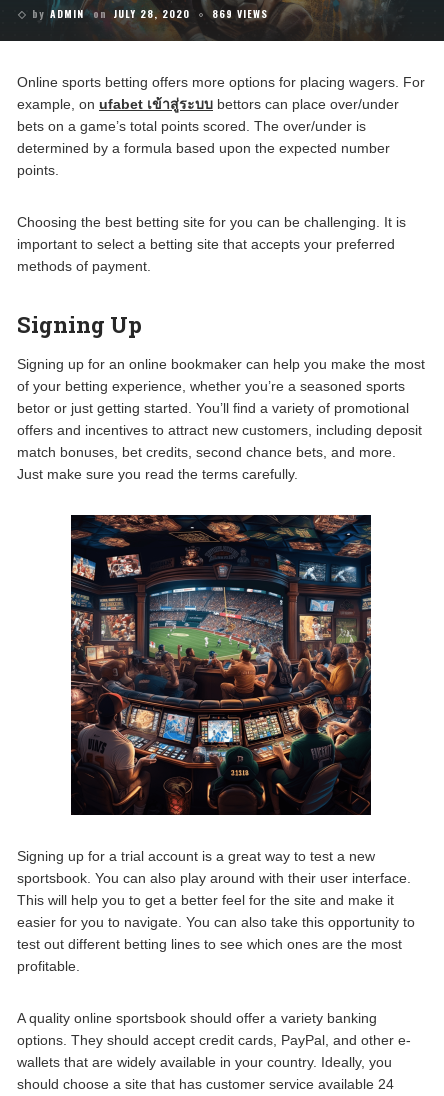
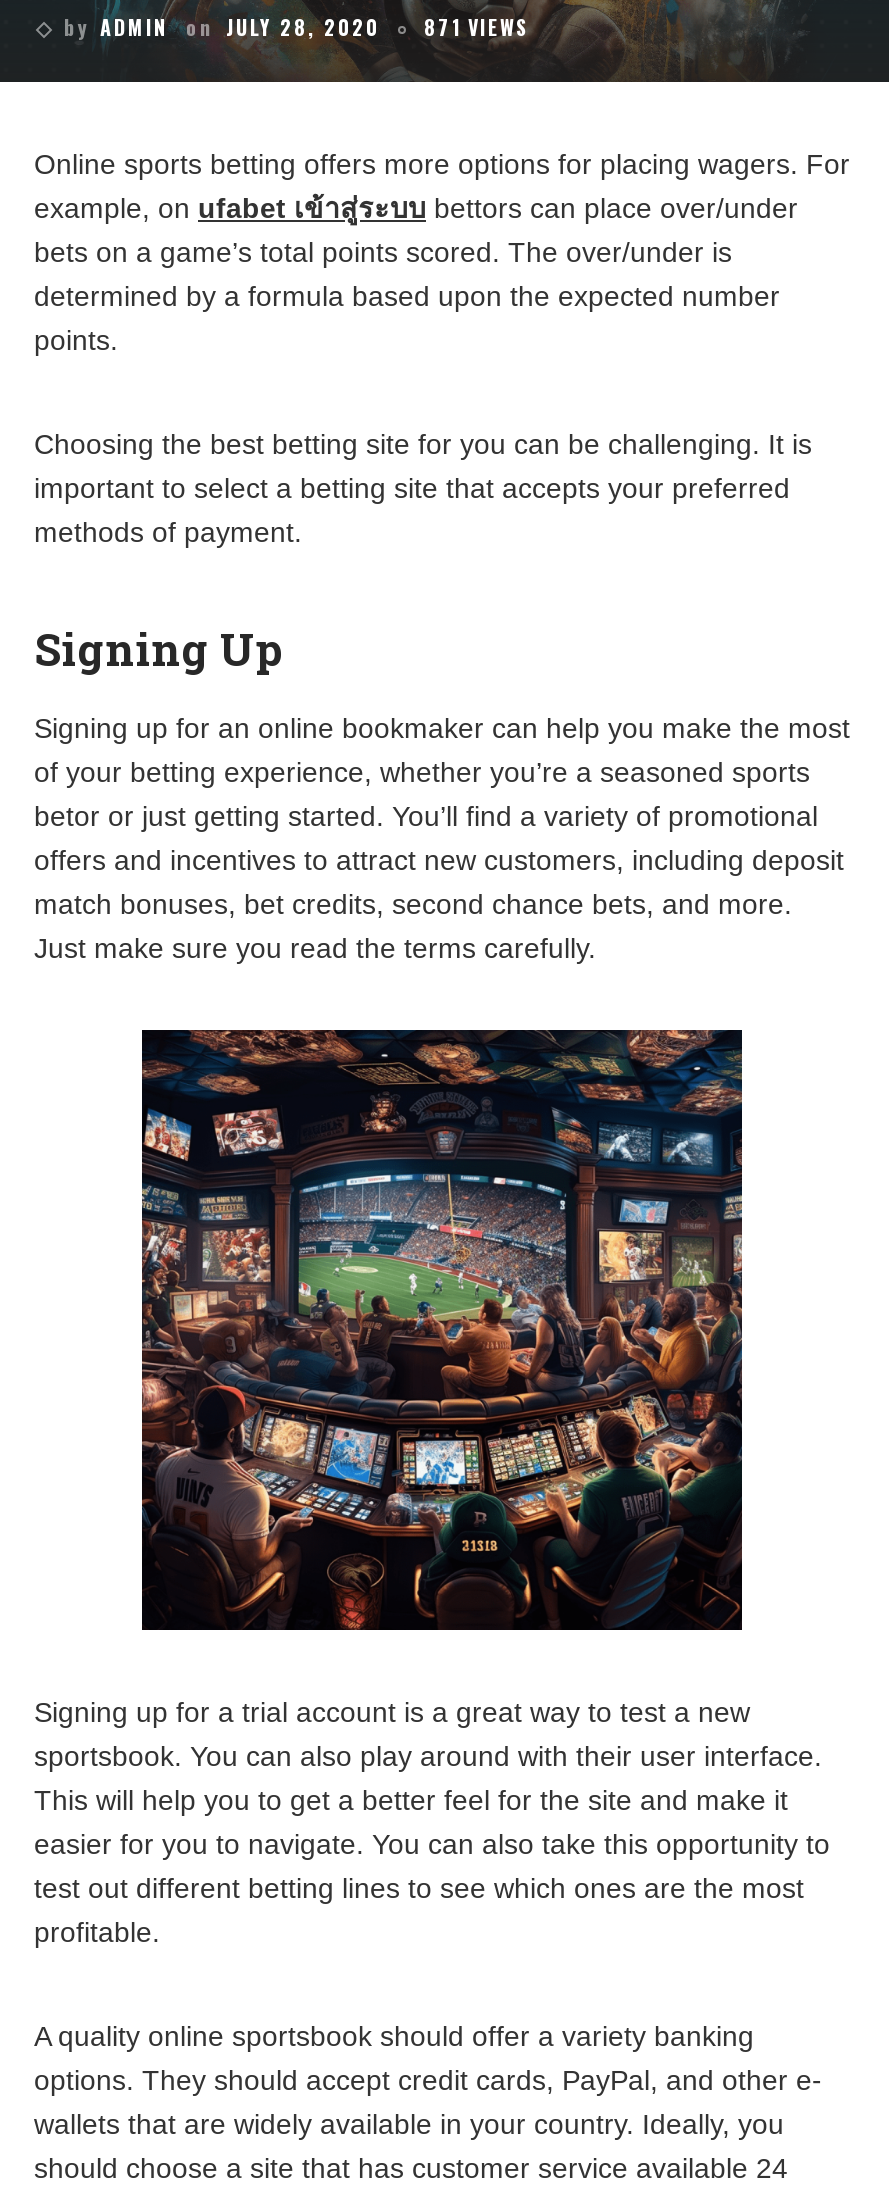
- by ADMIN on JULY 28, 2020 869 VIEWS
+ by ADMIN on JULY 28, 2020 871 VIEWS
